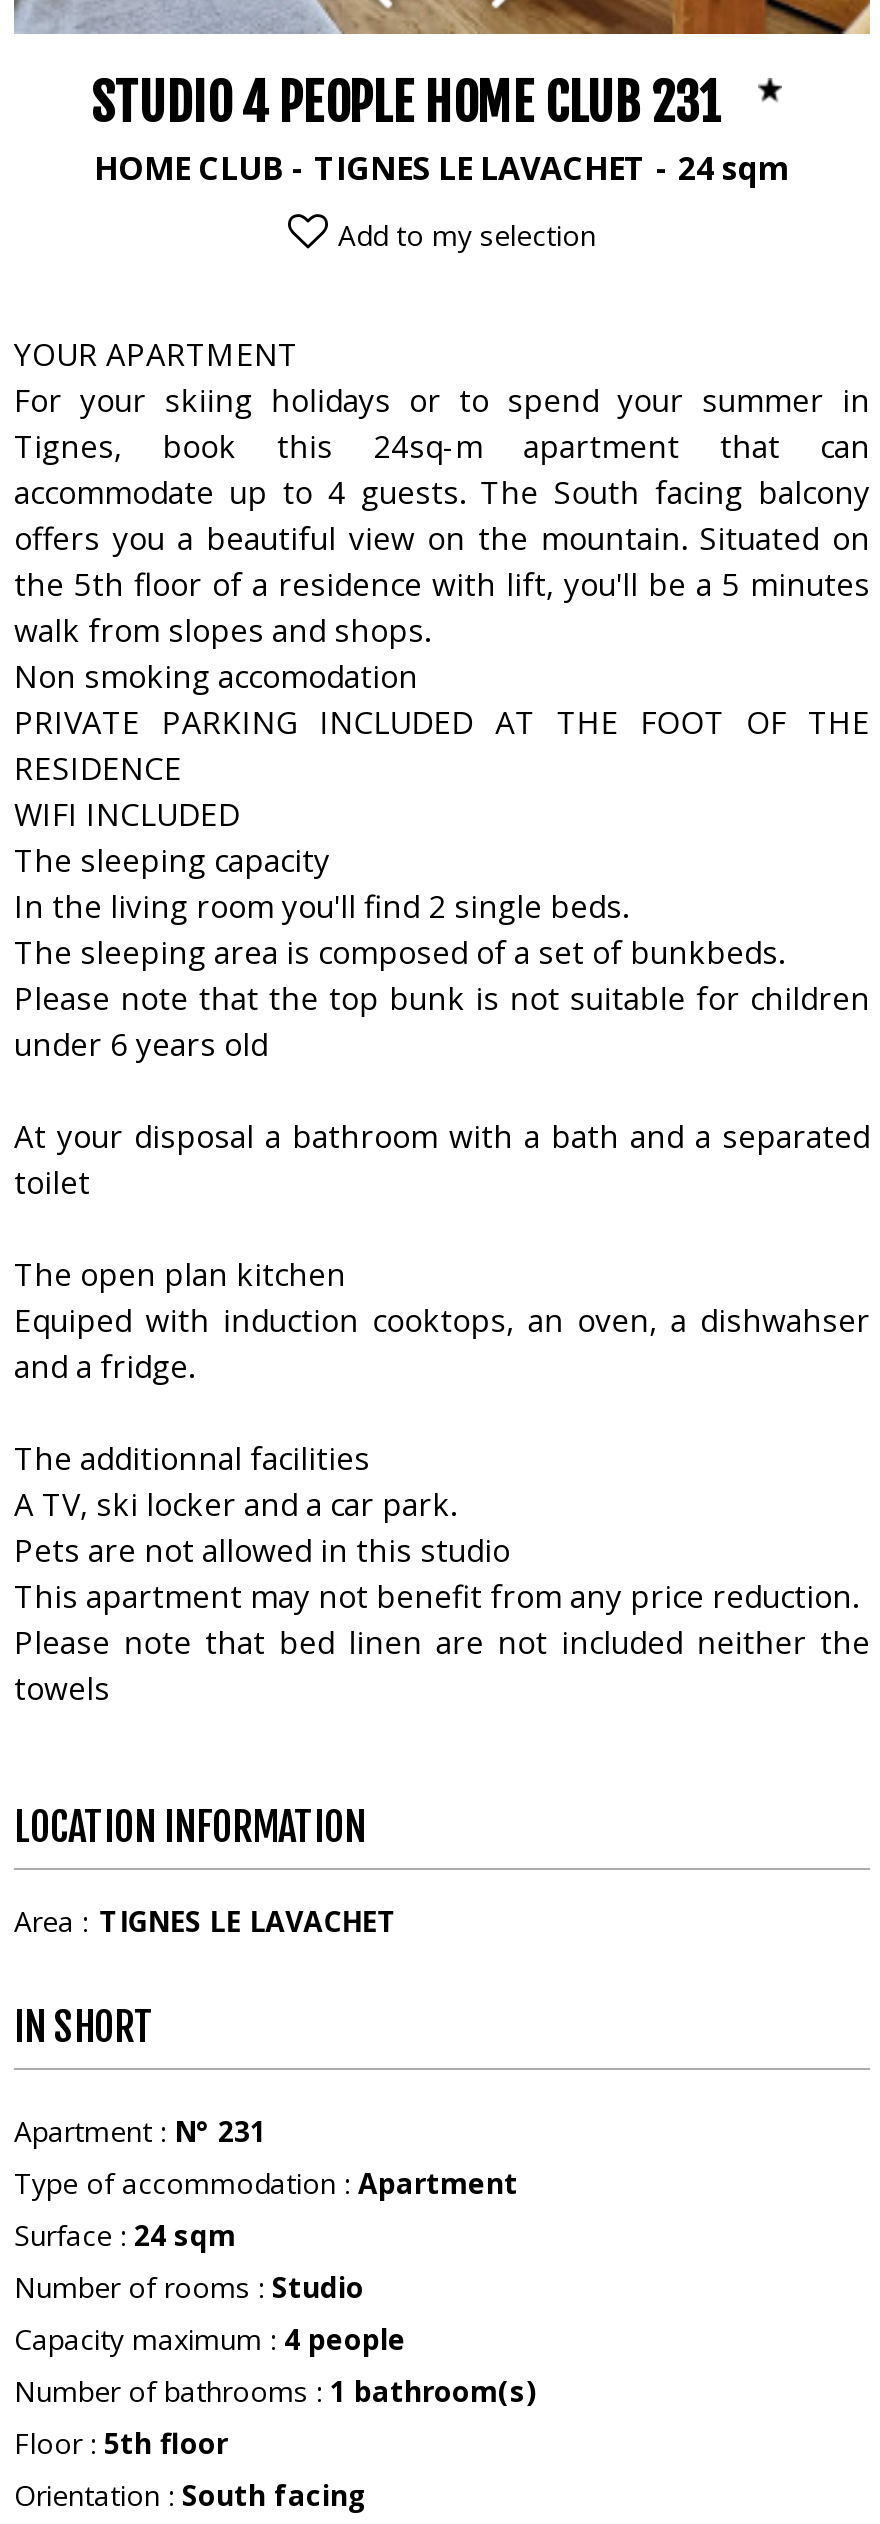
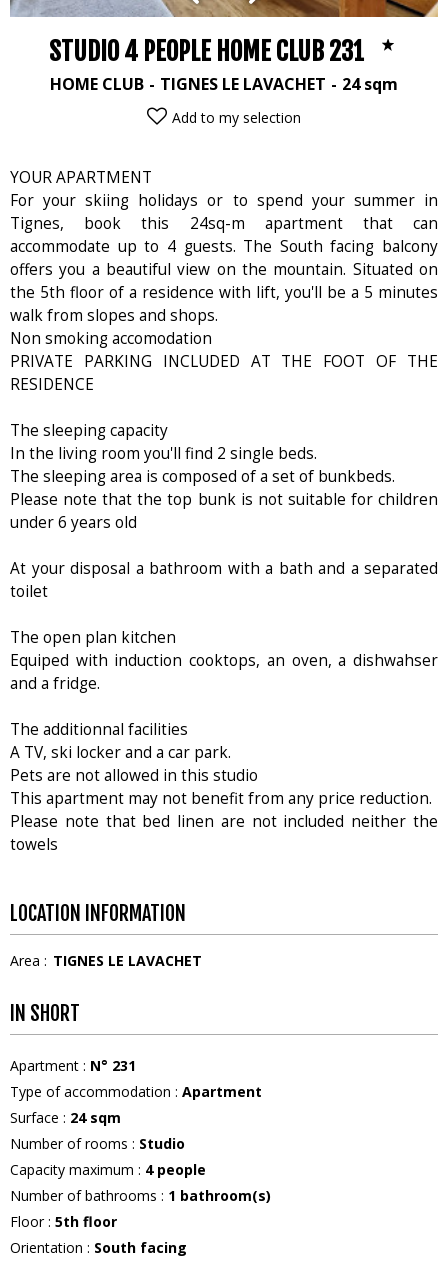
- WIFI INCLUDED
